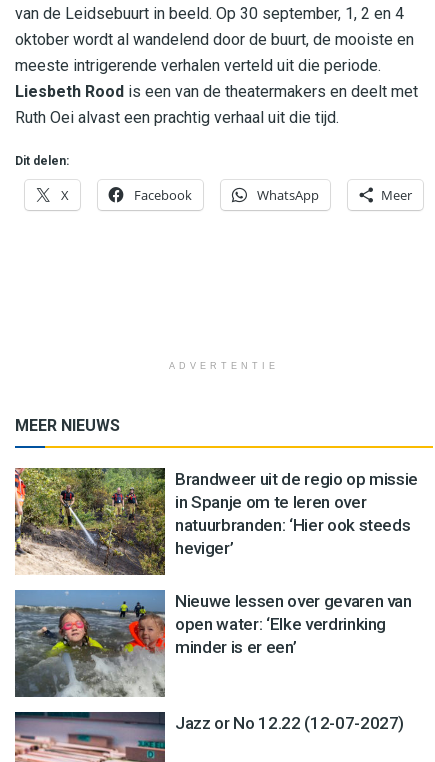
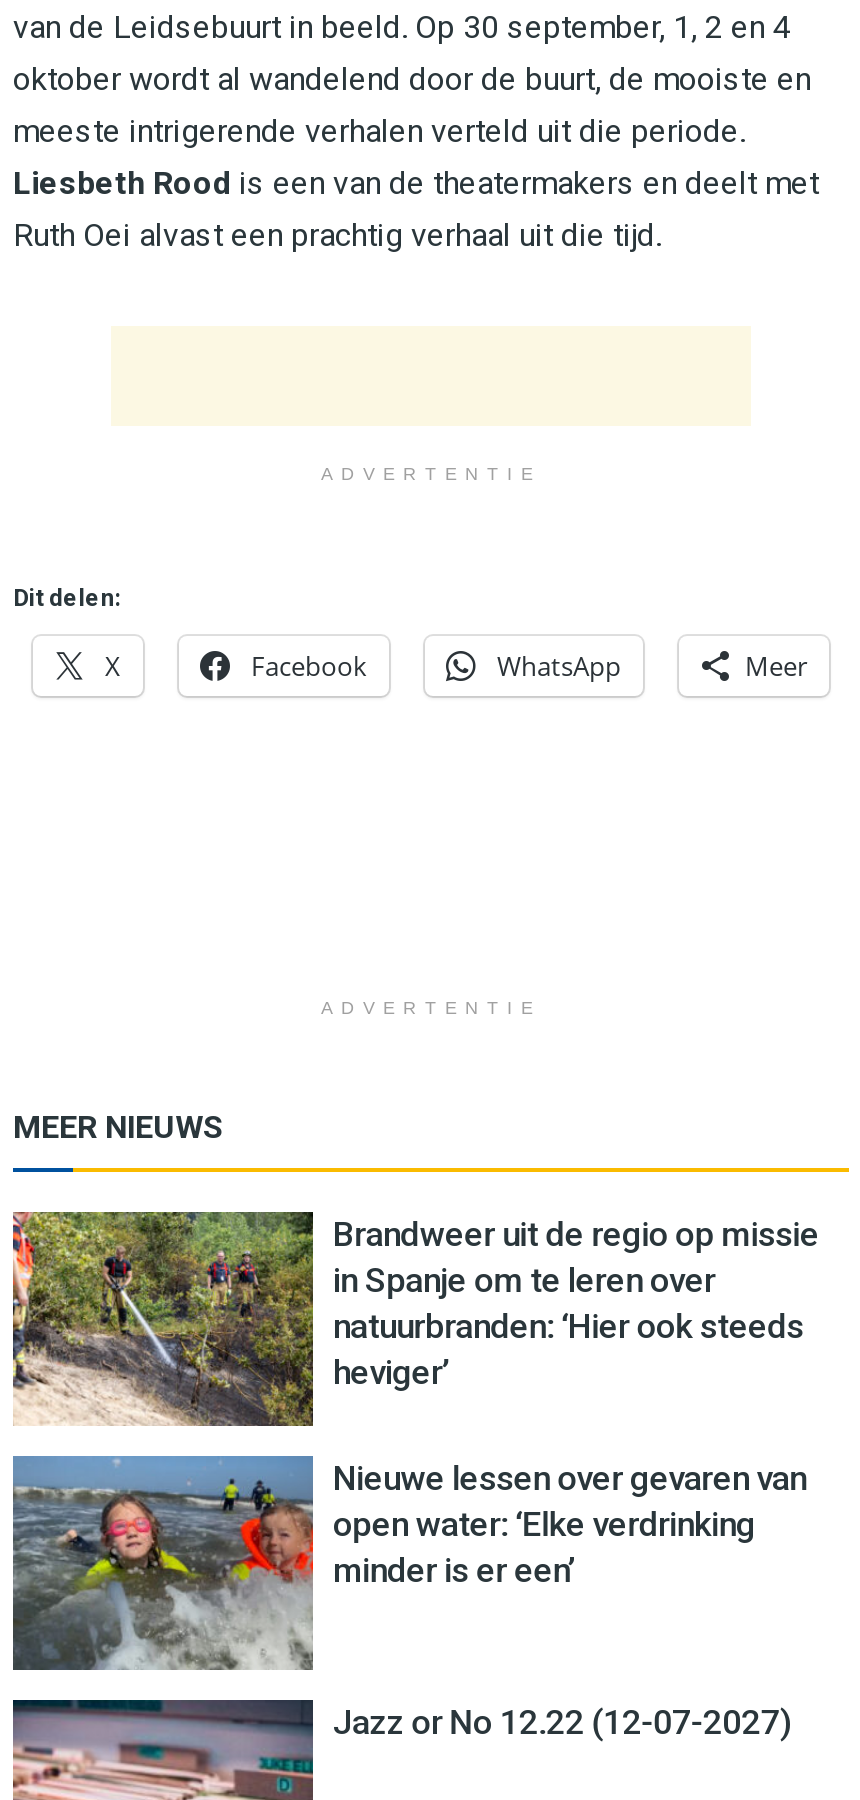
+ ADVERTENTIE
